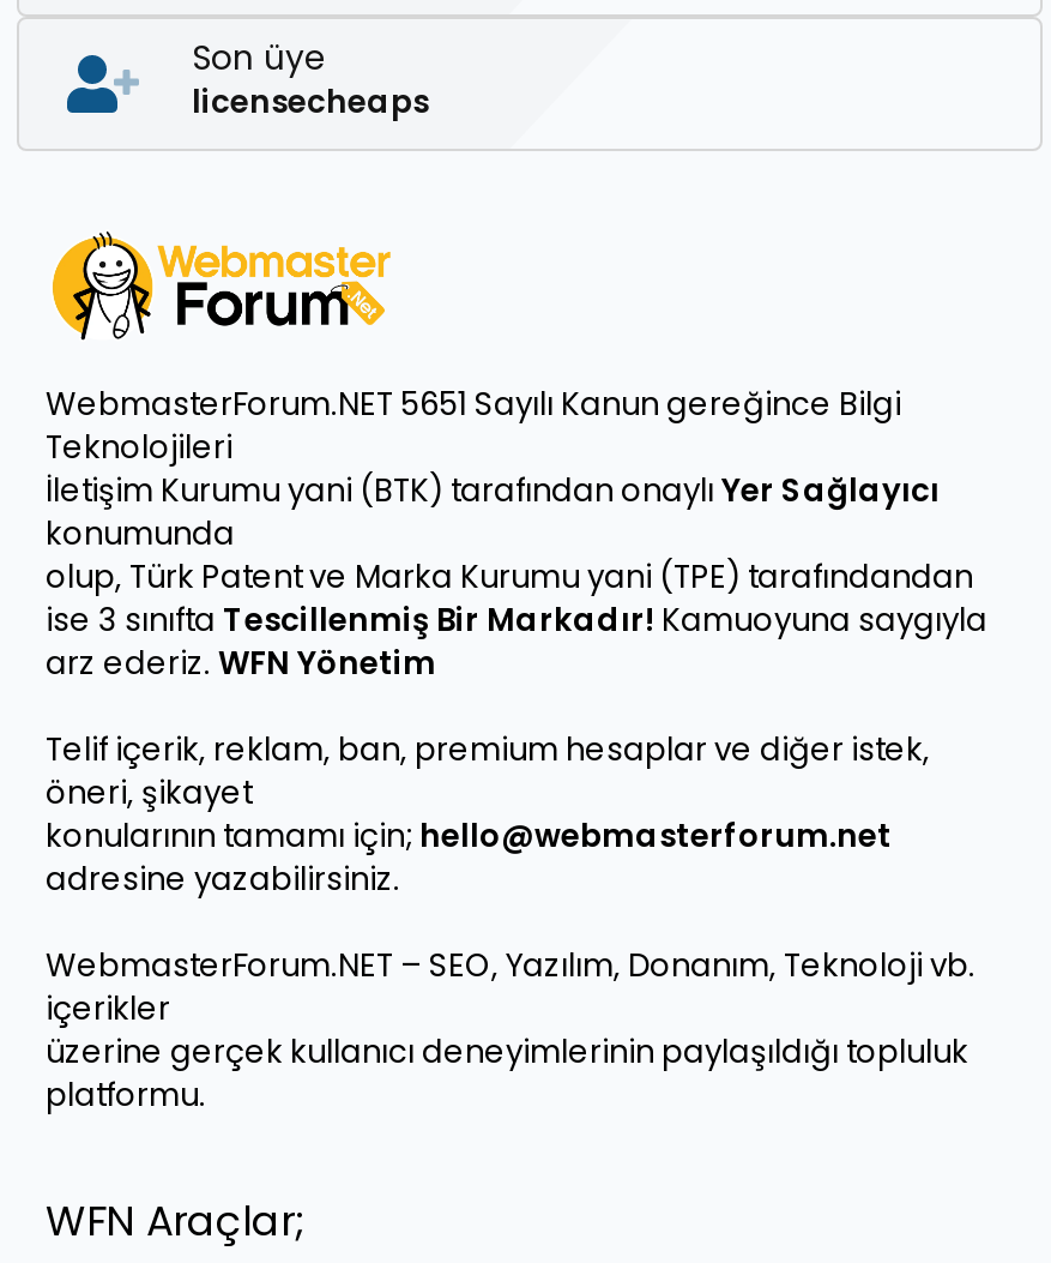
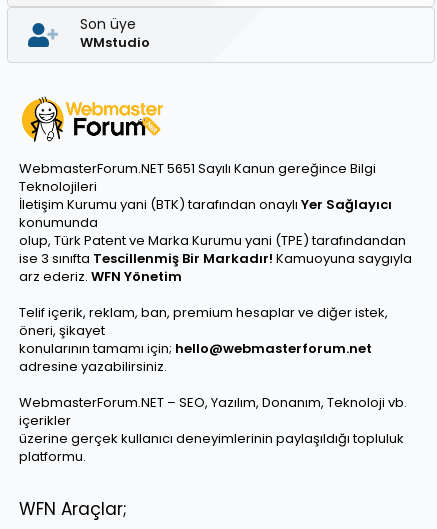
- licensecheaps
+ WMstudio
